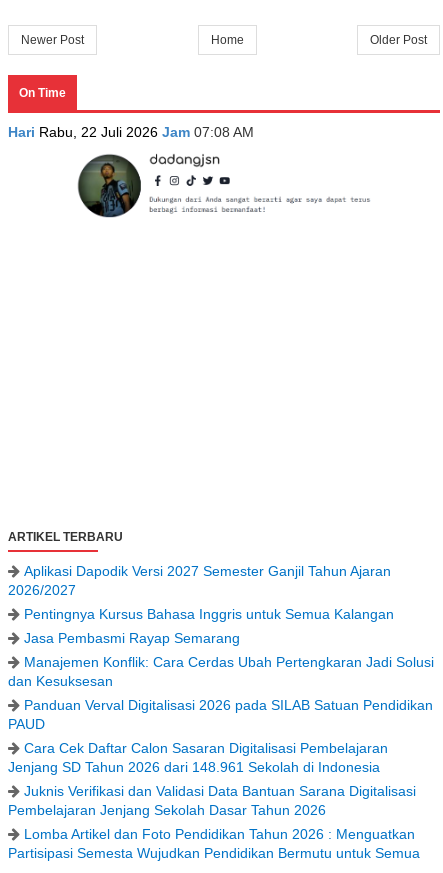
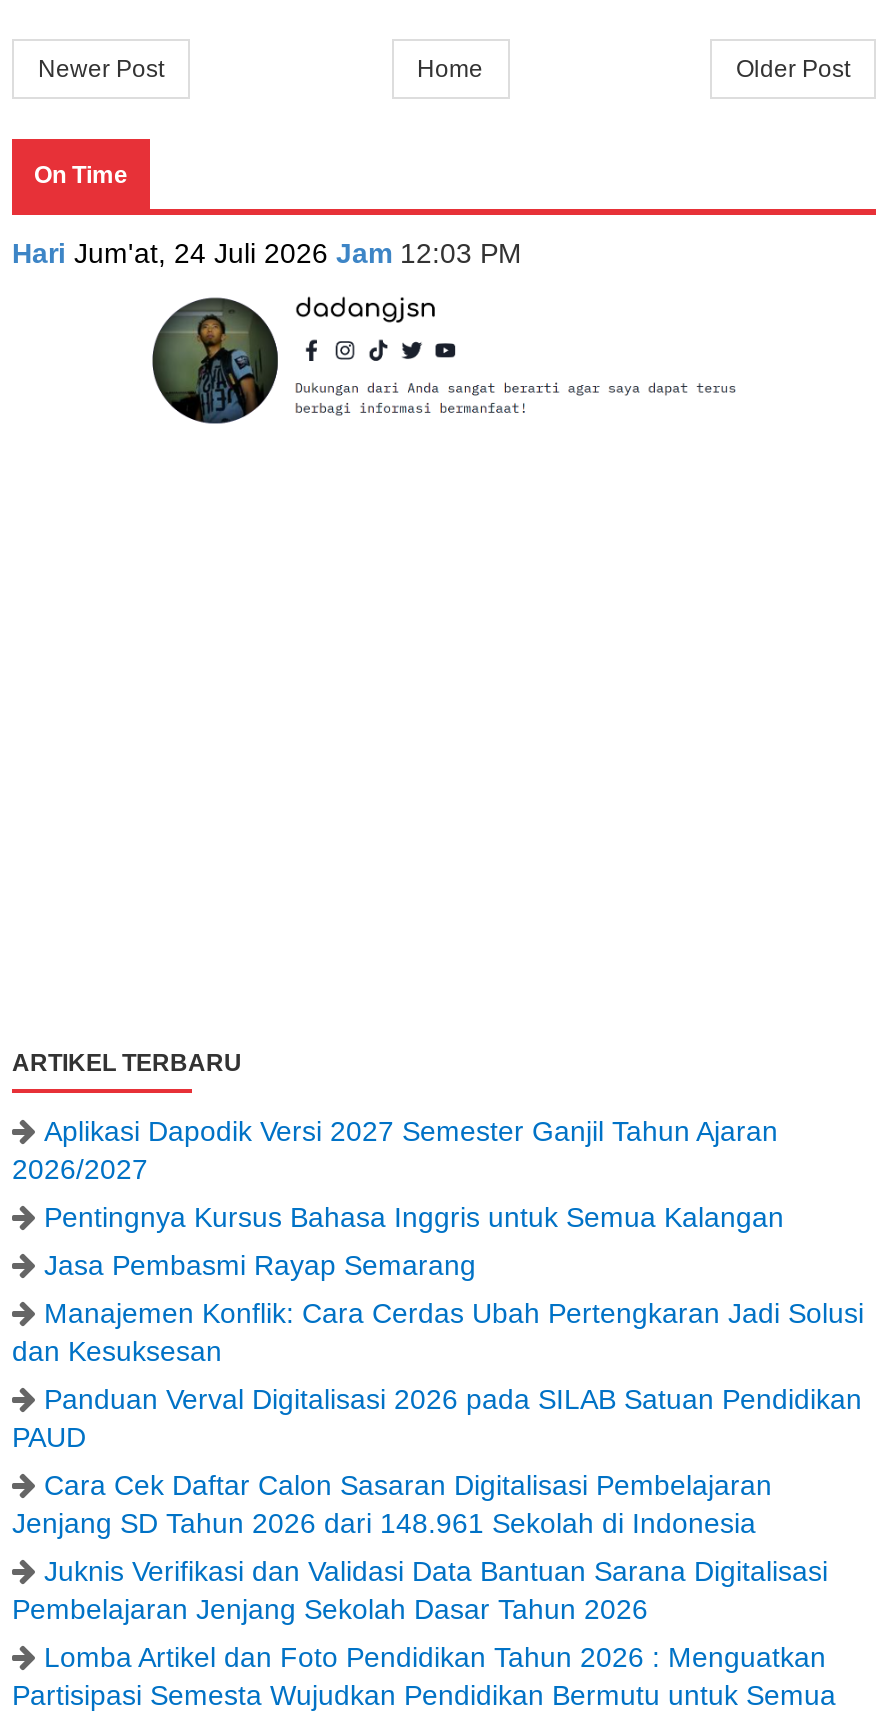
- Hari Rabu, 22 Juli 2026 Jam 07:08 AM
+ Hari Jum'at, 24 Juli 2026 Jam 12:03 PM
